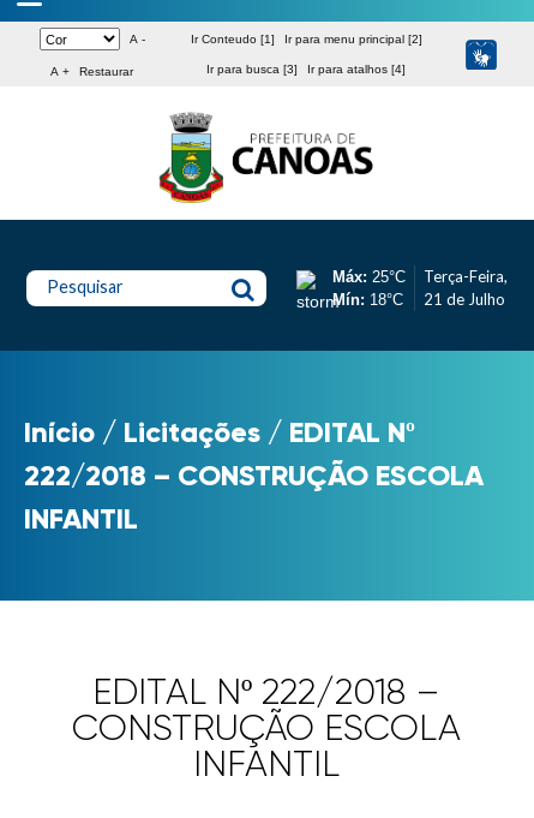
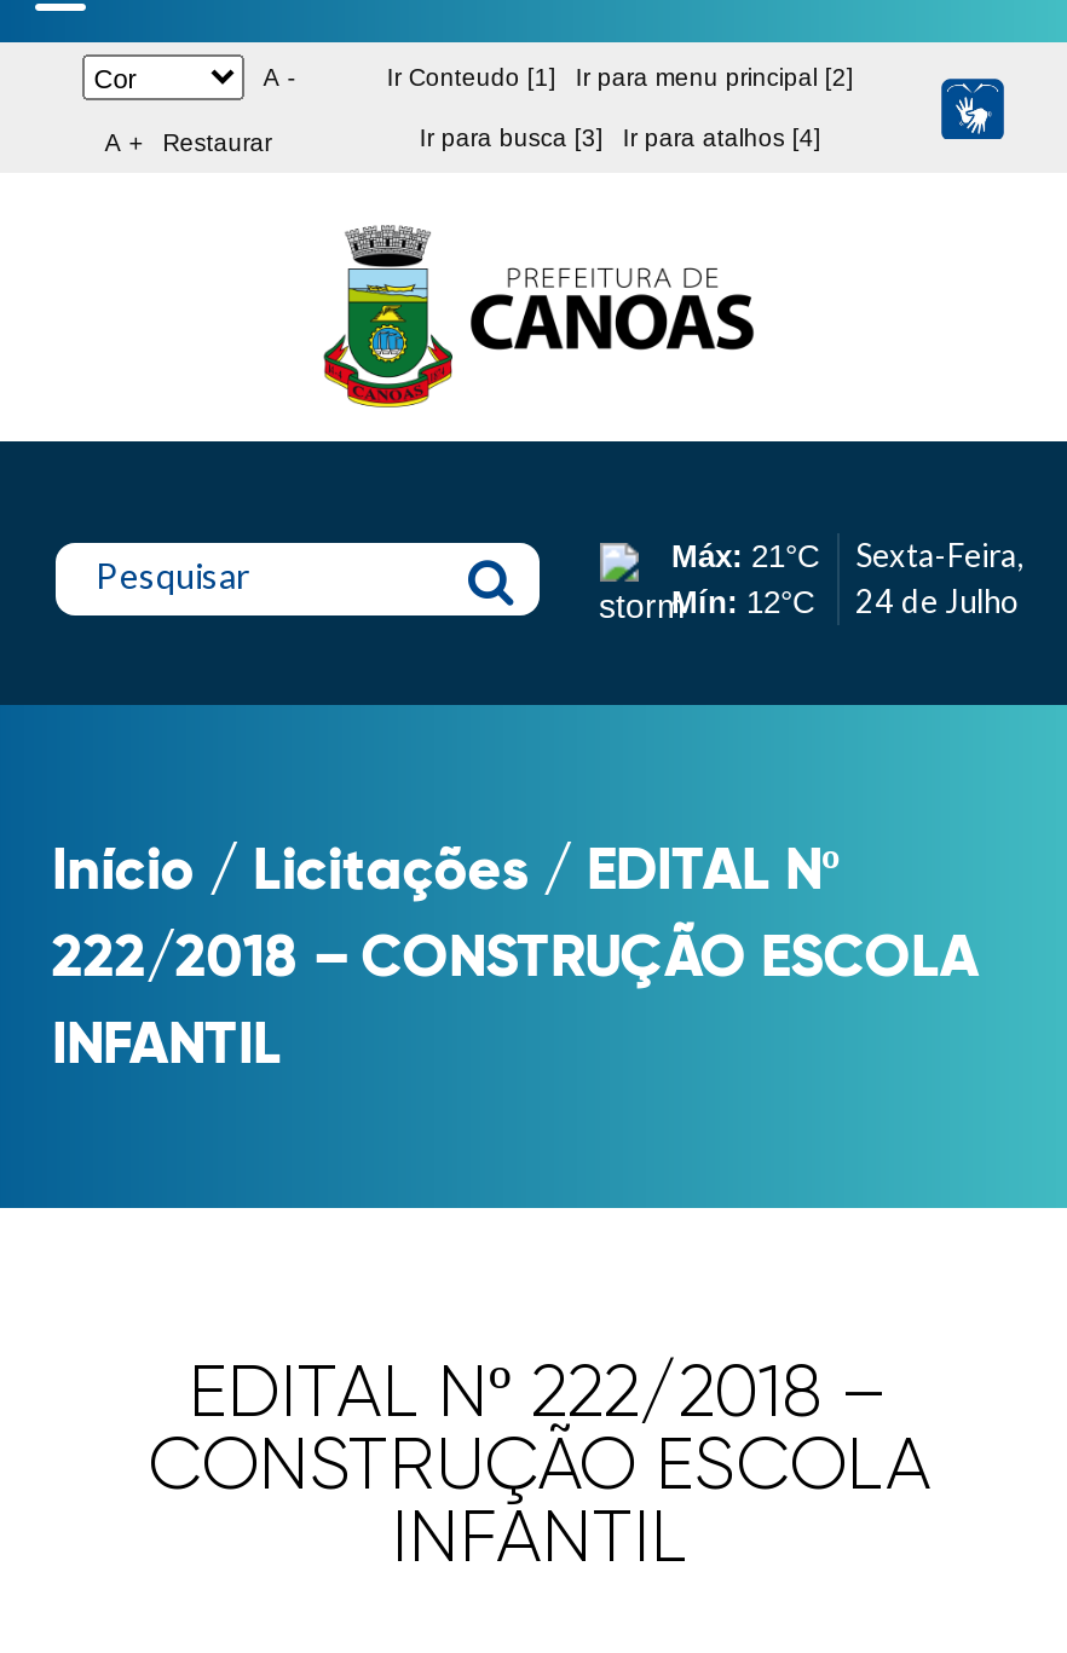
- Máx: 25°C
- Mín: 18°C
+ Máx: 21°C
+ Mín: 12°C

- Terça-Feira,
- 21 de Julho
+ Sexta-Feira,
+ 24 de Julho
